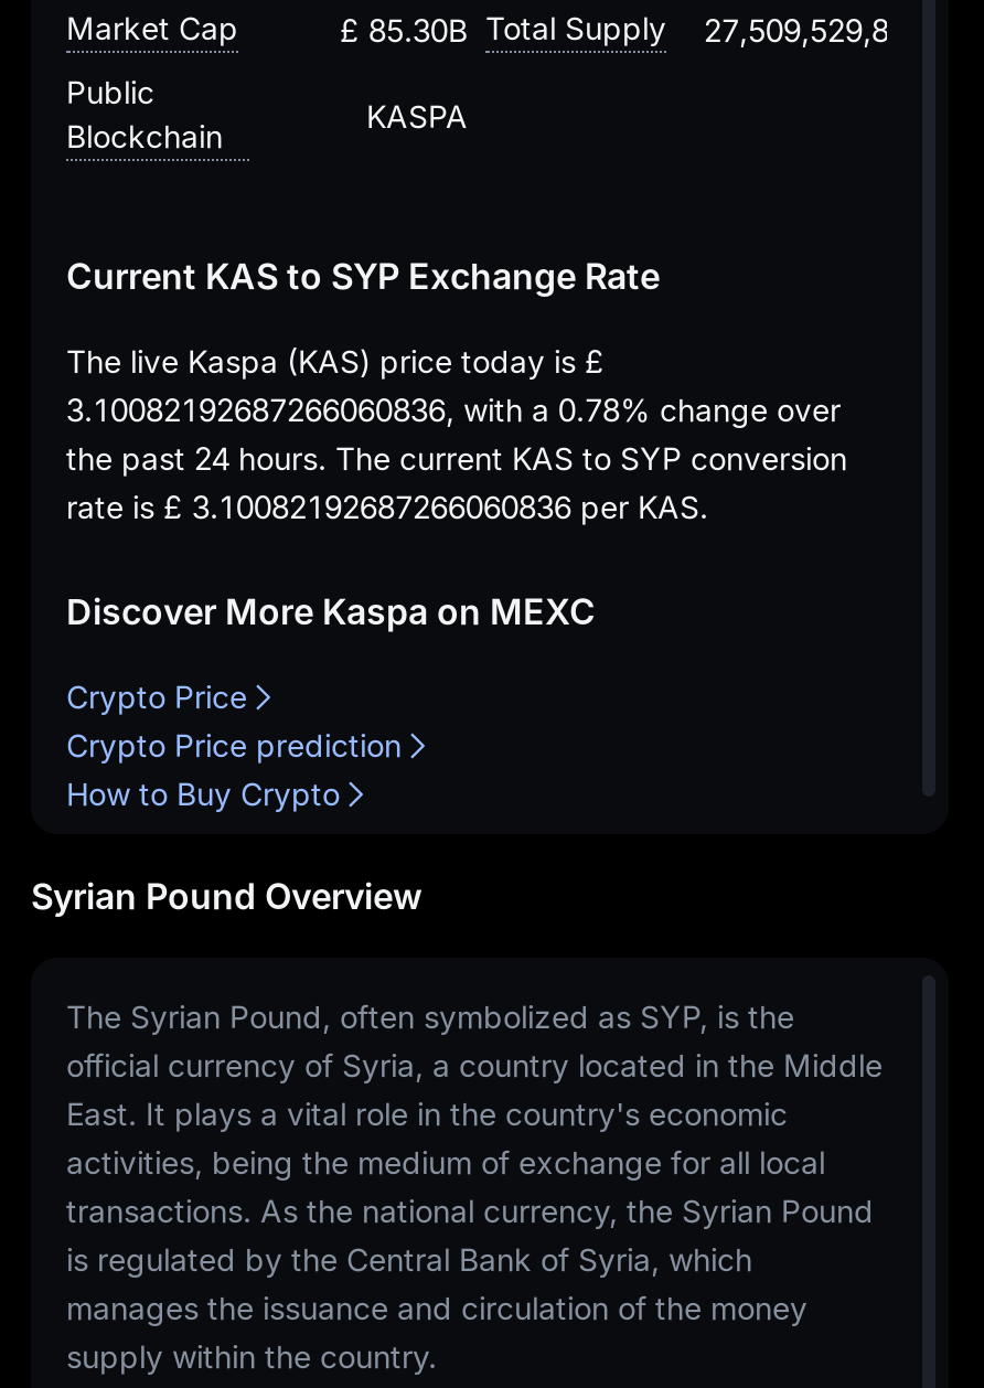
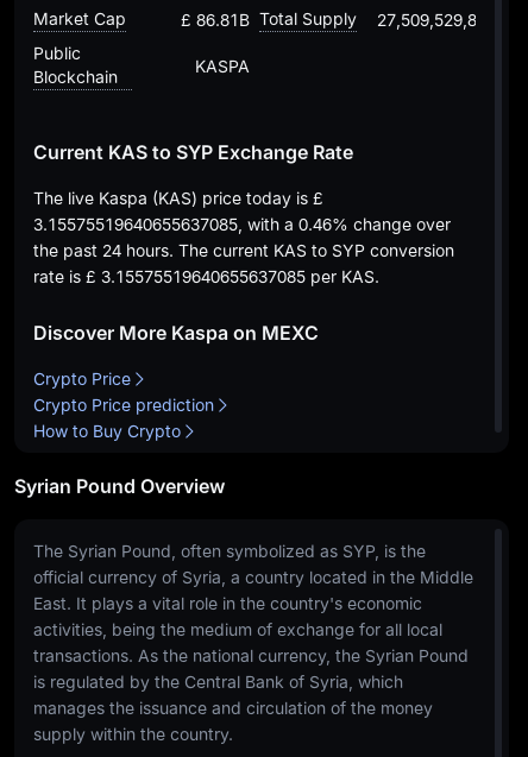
- £ 85.30B Total Supply
+ £ 86.81B Total Supply

- 3.10082192687266060836, with a 0.78% change over
+ 3.15575519640655637085, with a 0.46% change over

- rate is £ 3.10082192687266060836 per KAS.
+ rate is £ 3.15575519640655637085 per KAS.
